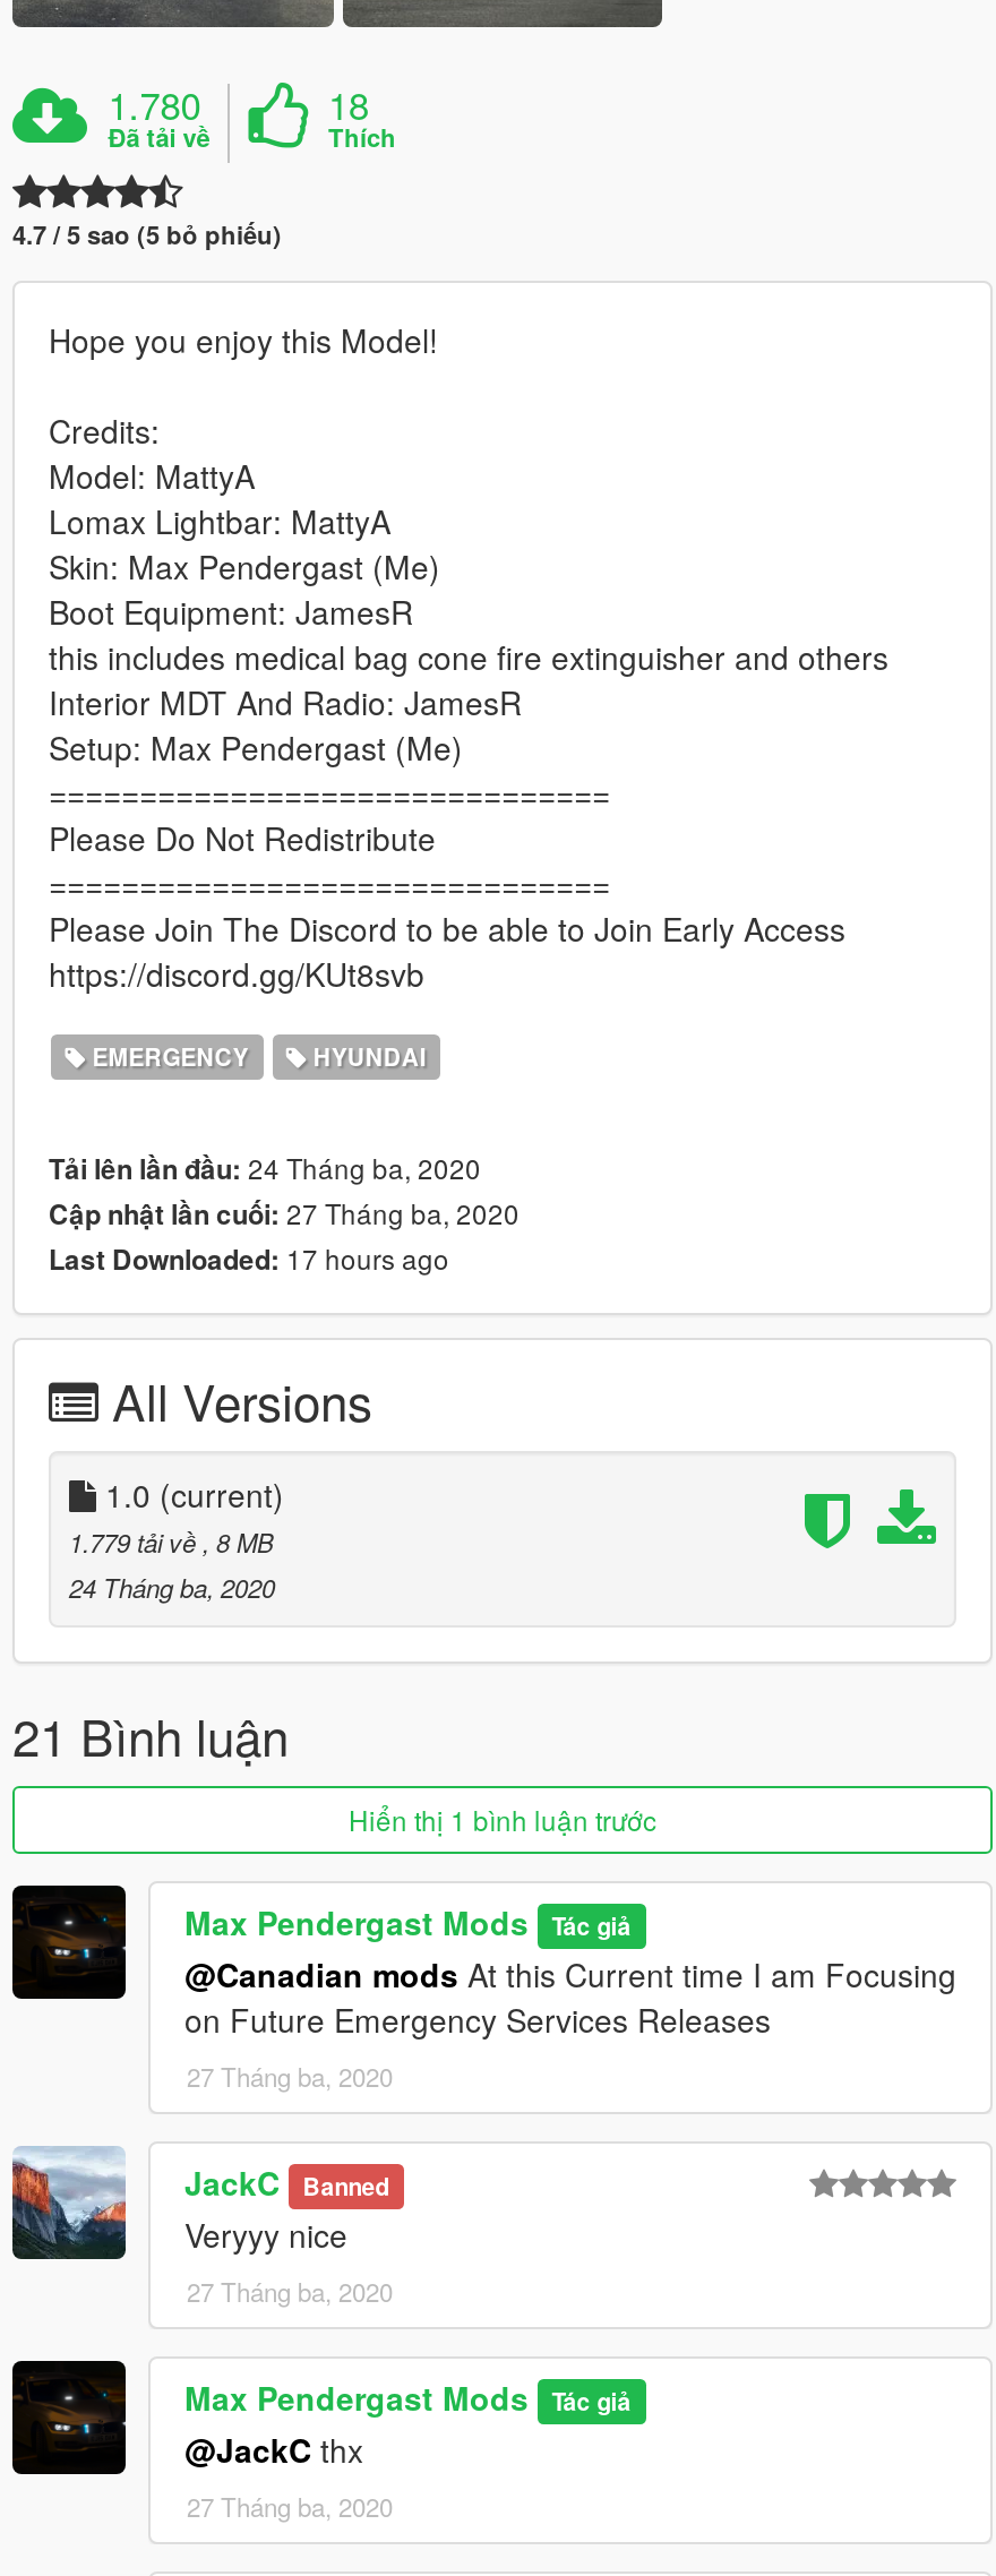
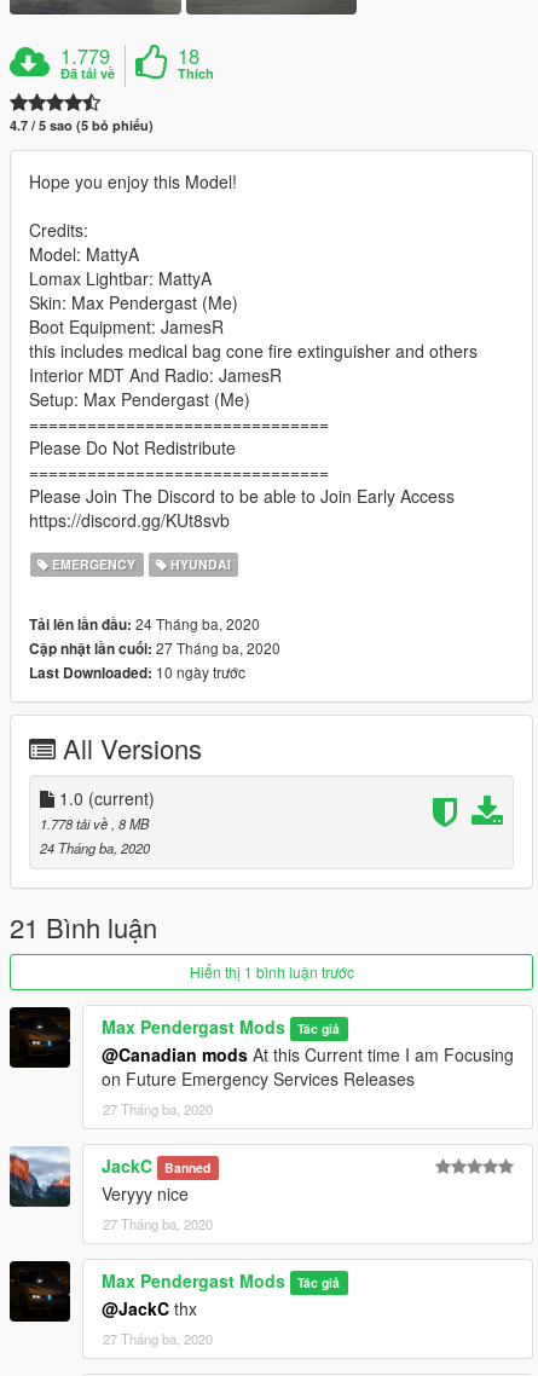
- 1.780
+ 1.779

- Last Downloaded: 17 hours ago
+ Last Downloaded: 10 ngày trước

- 1.779 tải về, 8 MB
+ 1.778 tải về, 8 MB
